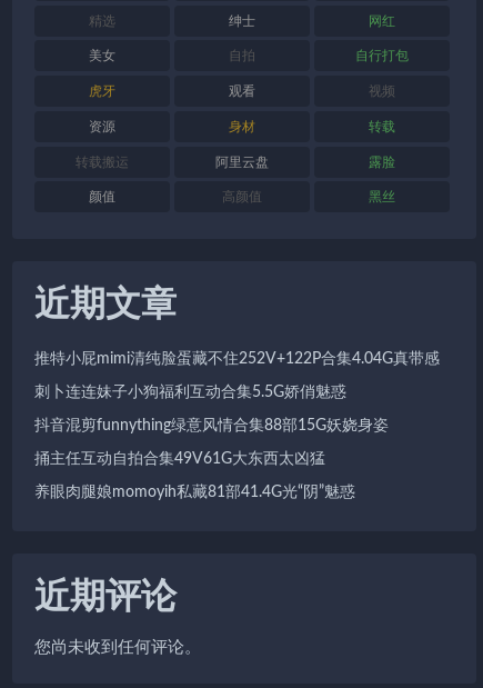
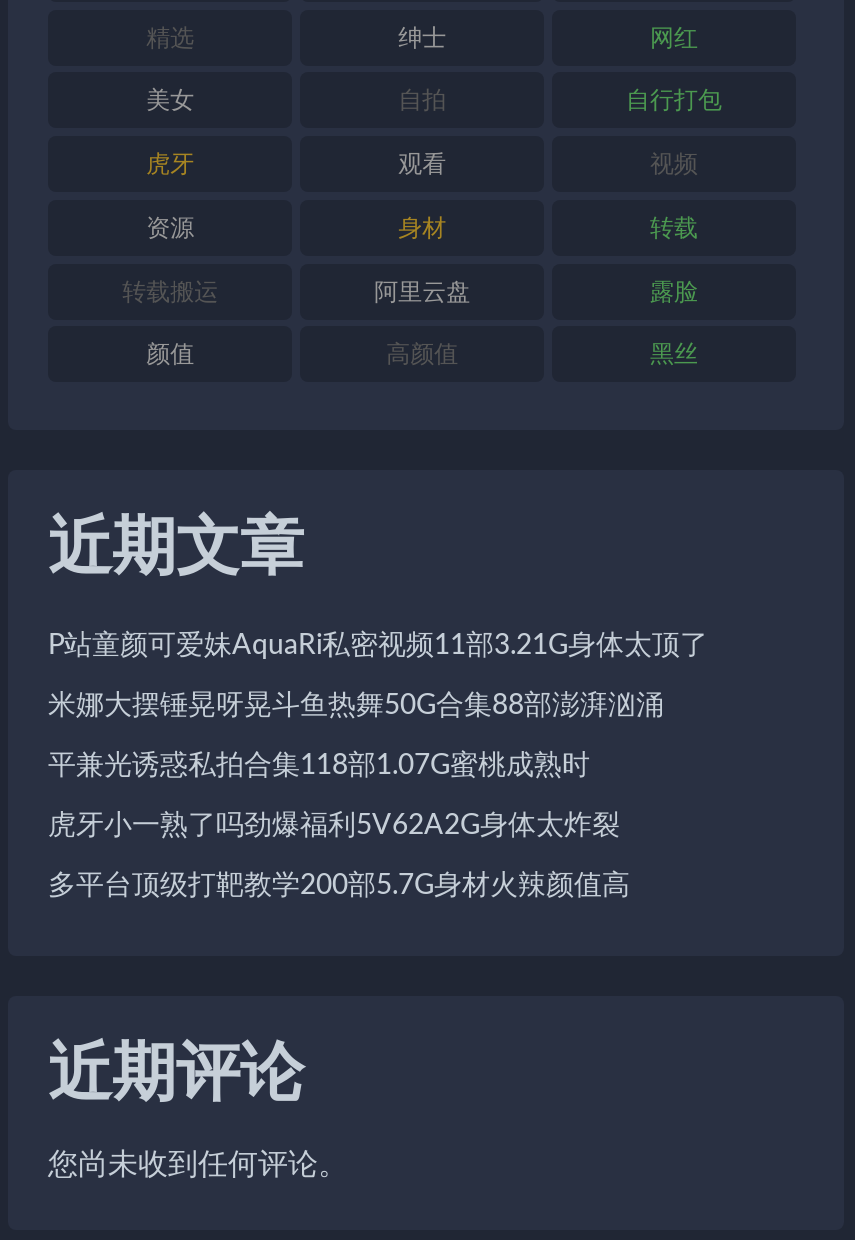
- 推特小屁mimi清纯脸蛋藏不住252V+122P合集4.04G真带感
+ P站童颜可爱妹AquaRi私密视频11部3.21G身体太顶了

- 刺卜连连妹子小狗福利互动合集5.5G娇俏魅惑
+ 米娜大摆锤晃呀晃斗鱼热舞50G合集88部澎湃汹涌

- 抖音混剪funnything绿意风情合集88部15G妖娆身姿
+ 平兼光诱惑私拍合集118部1.07G蜜桃成熟时

- 捅主任互动自拍合集49V61G大东西太凶猛
+ 虎牙小一熟了吗劲爆福利5V62A2G身体太炸裂

- 养眼肉腿娘momoyih私藏81部41.4G光“阴”魅惑
+ 多平台顶级打靶教学200部5.7G身材火辣颜值高
